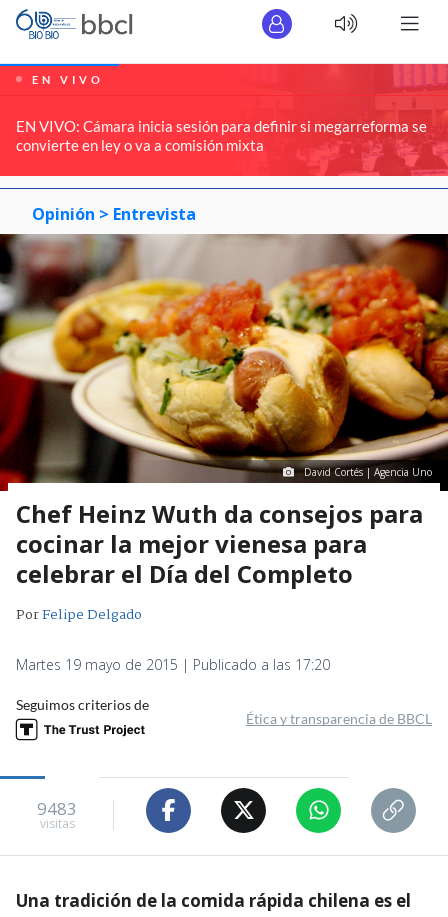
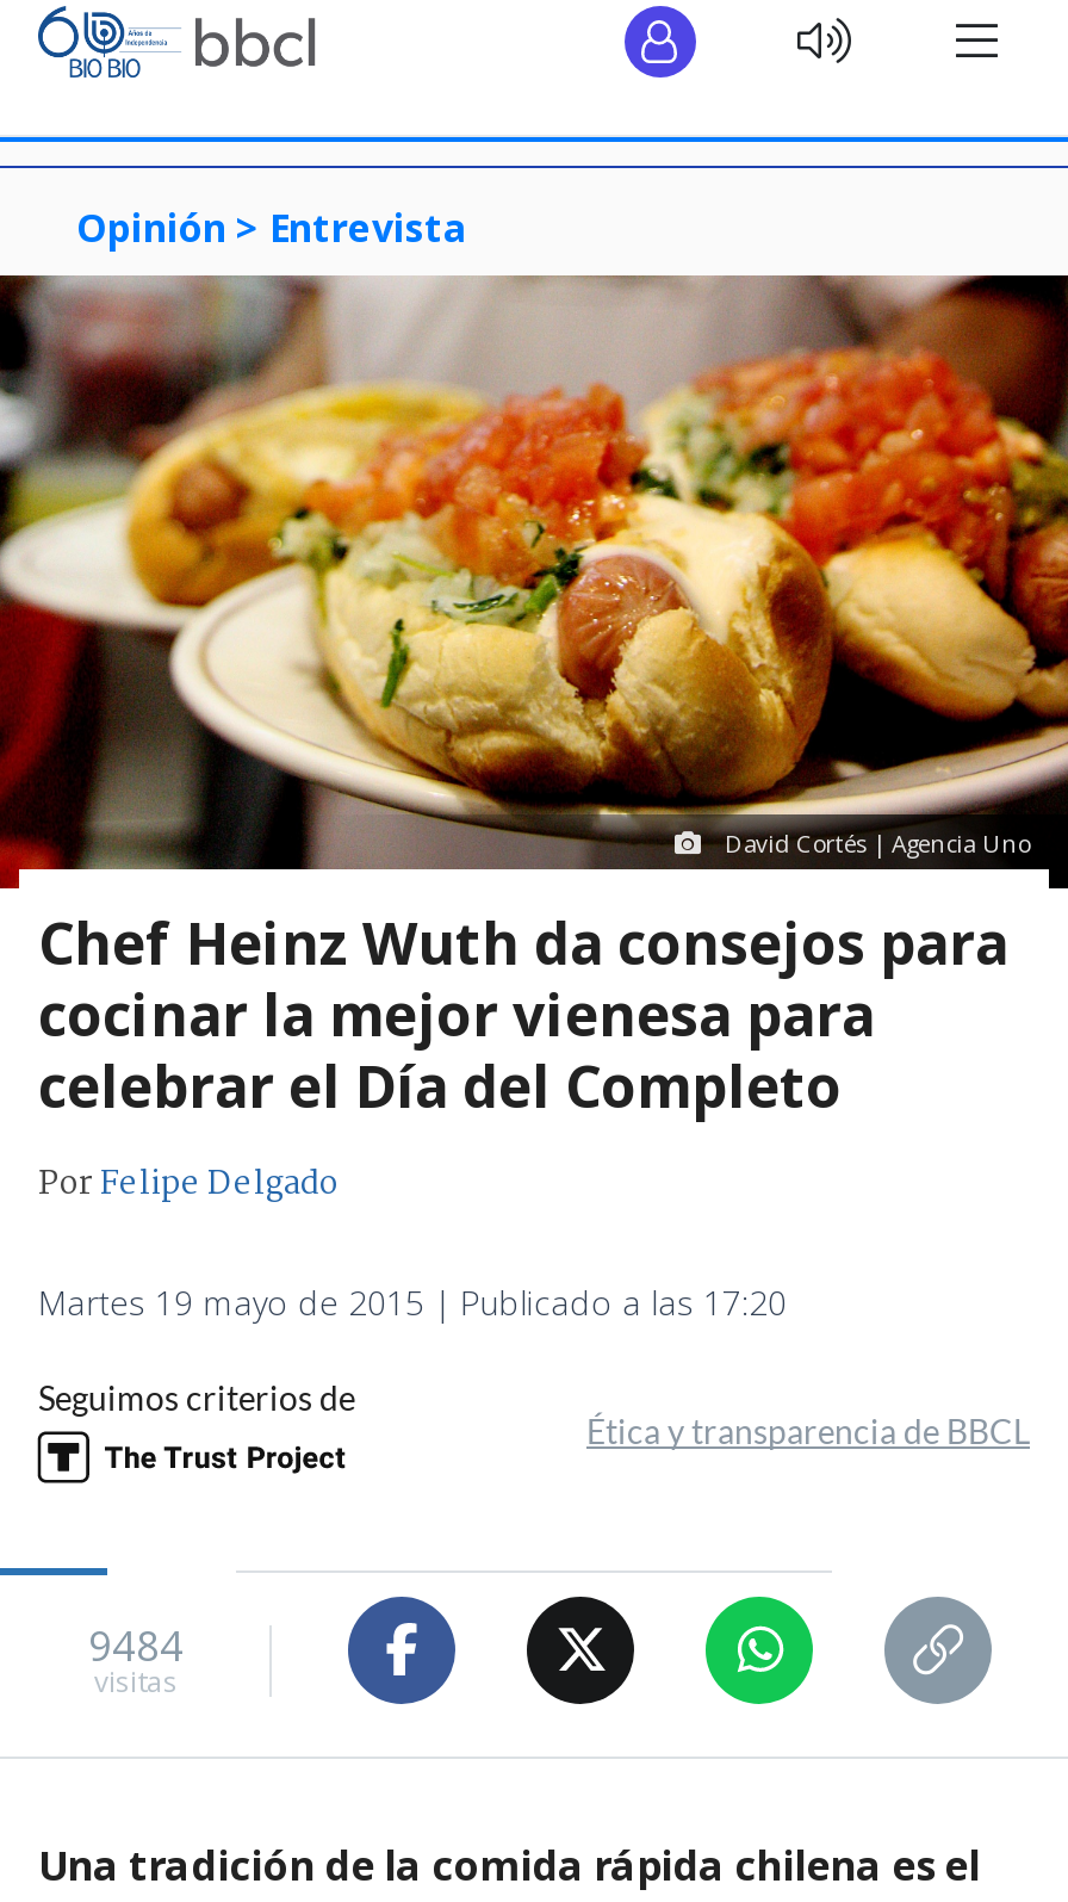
- [image]
- EN VIVO
- EN VIVO: Cámara inicia sesión para definir si megarreforma se
- convierte en ley o va a comisión mixta

- 9483
+ 9484
